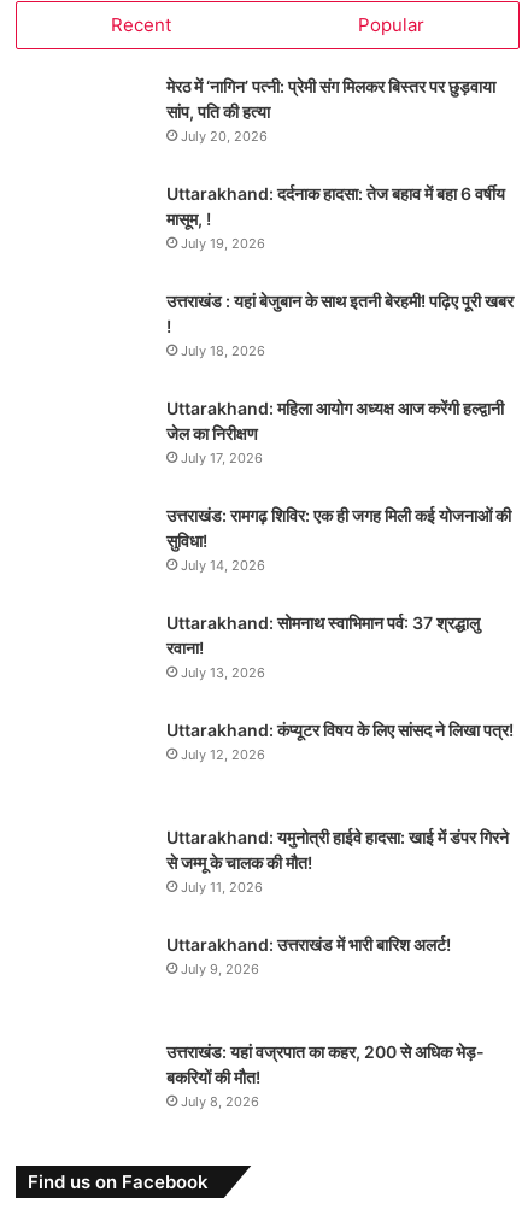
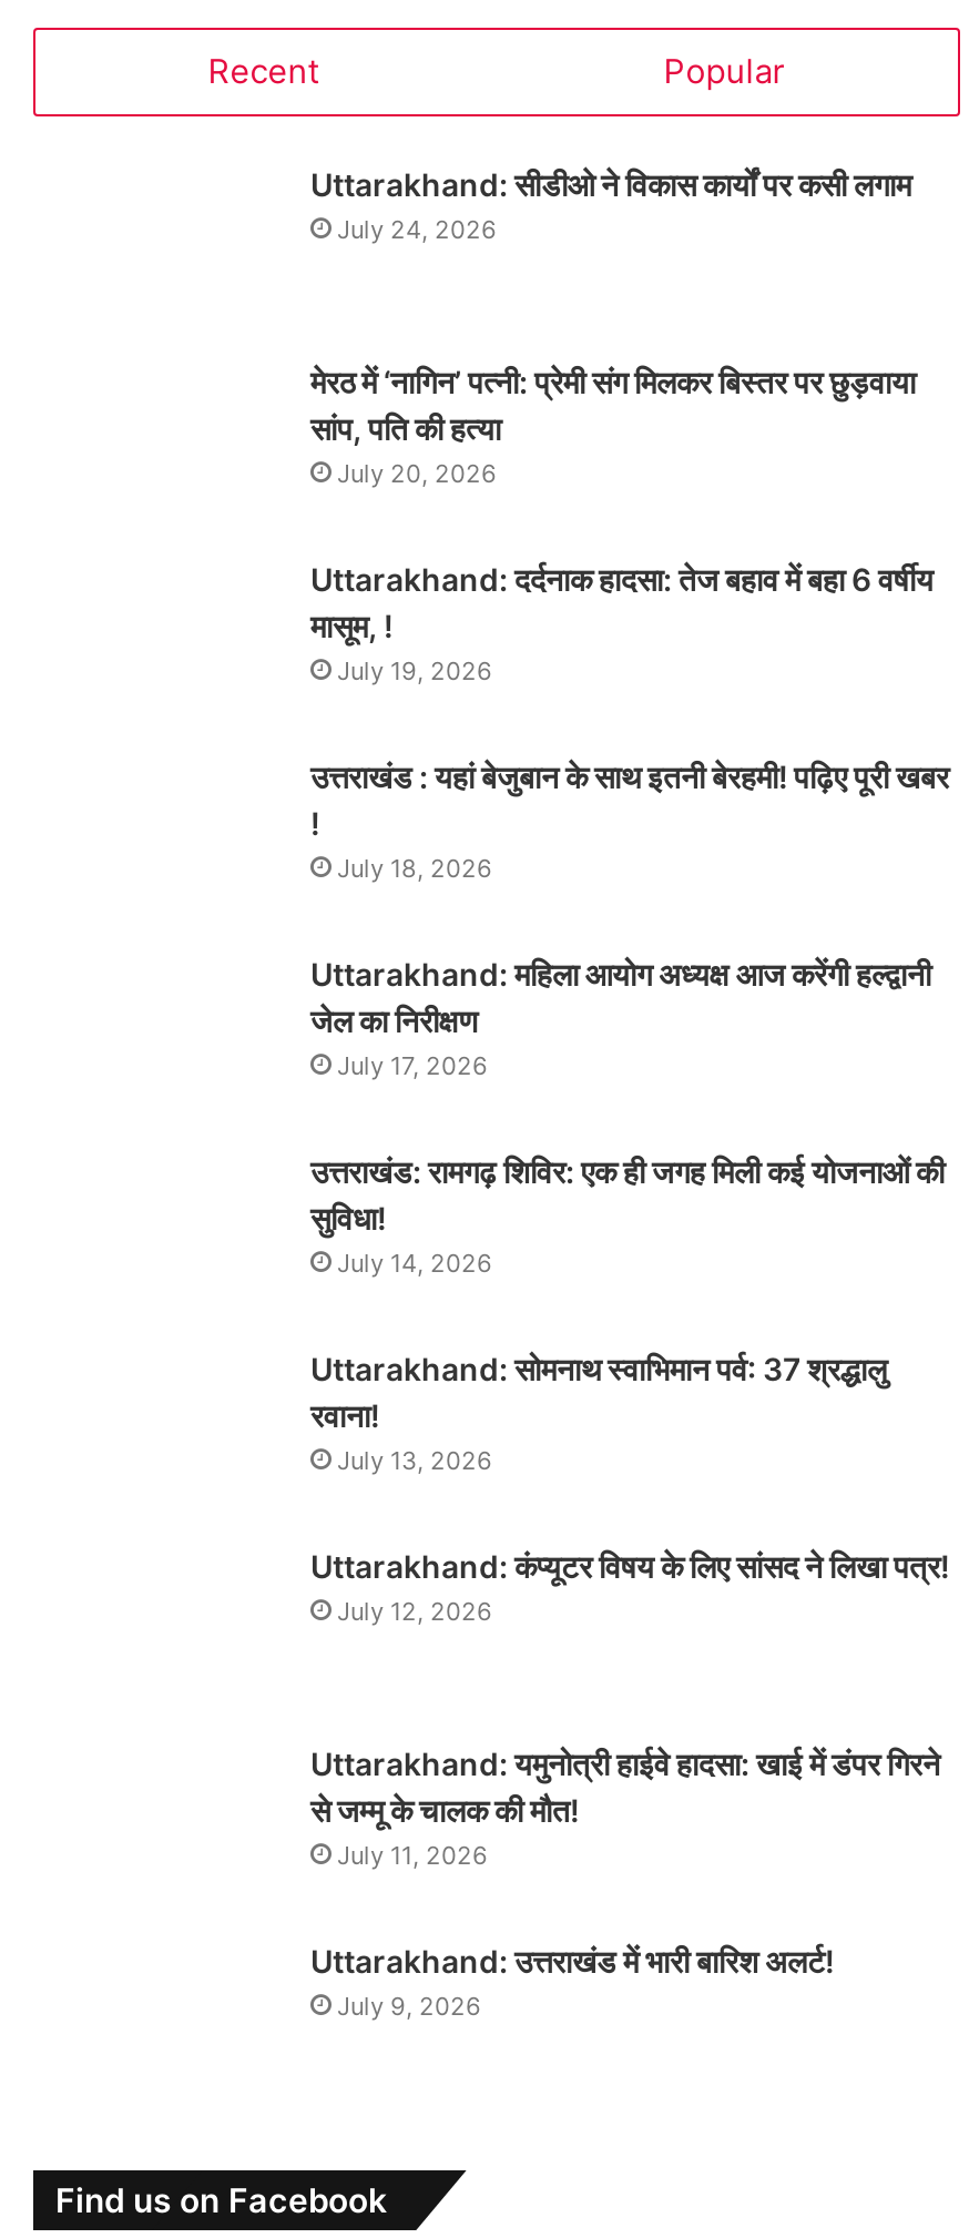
+ Uttarakhand: सीडीओ ने विकास कार्यों पर कसी लगाम
+ July 24, 2026

moved down: मेरठ में ‘नागिन’ पत्नी: प्रेमी संग मिलकर बिस्तर पर छुड़वाया | सांप, पति की हत्या | July 20, 2026 | ... | Uttarakhand: उत्तराखंड में भारी बारिश अलर्ट! | July 9, 2026

- उत्तराखंड: यहां वज्रपात का कहर, 200 से अधिक भेड़-
- बकरियों की मौत!
- July 8, 2026
